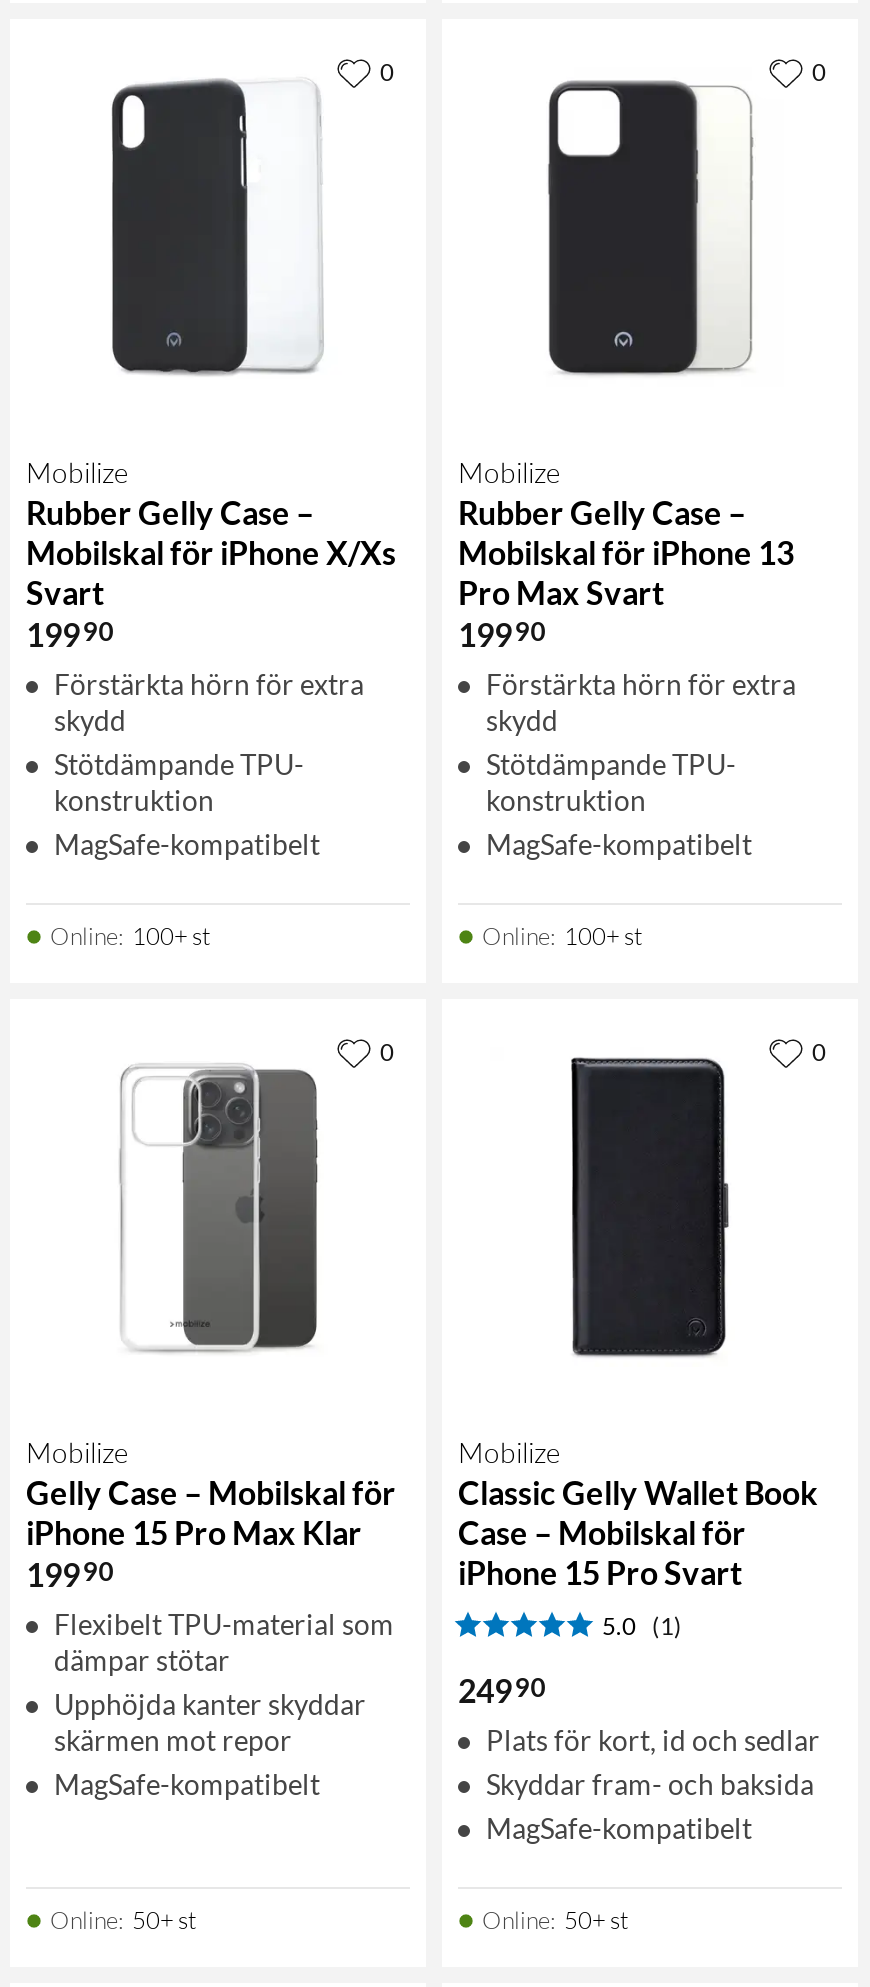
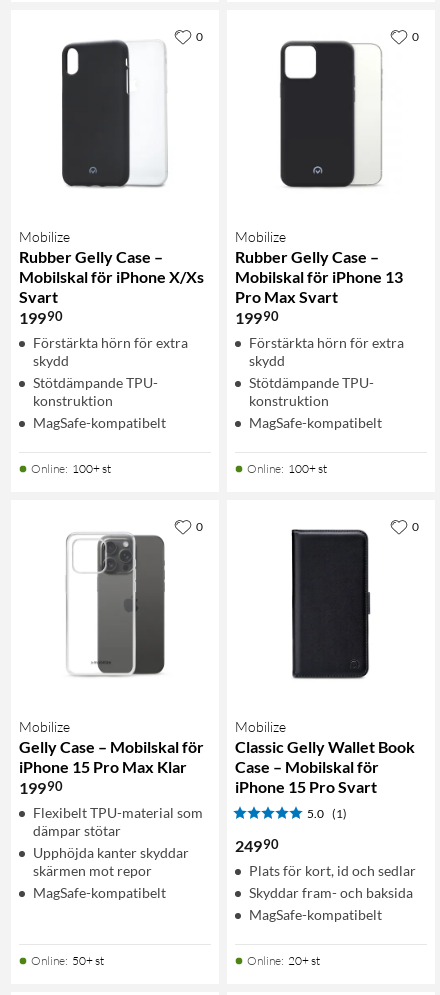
- Online: 50+ st
+ Online: 20+ st
